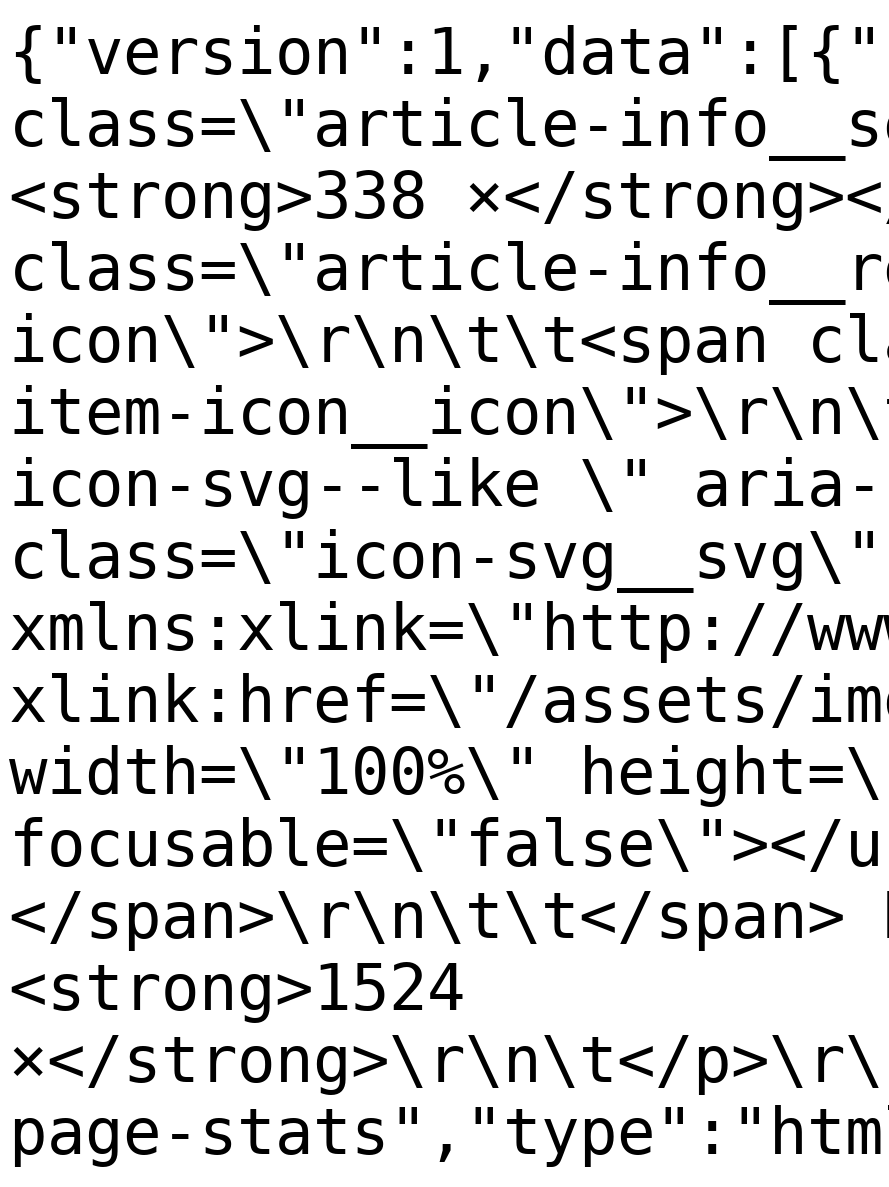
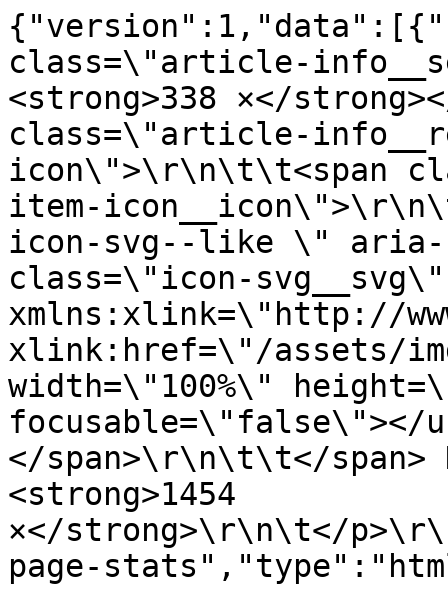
- <strong>1524
+ <strong>1454
